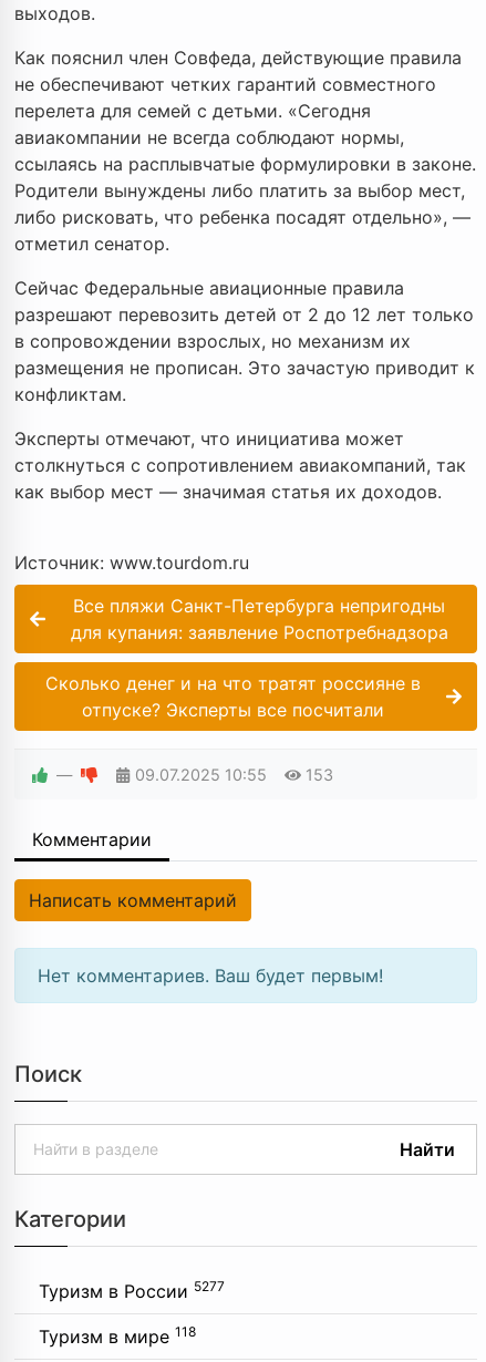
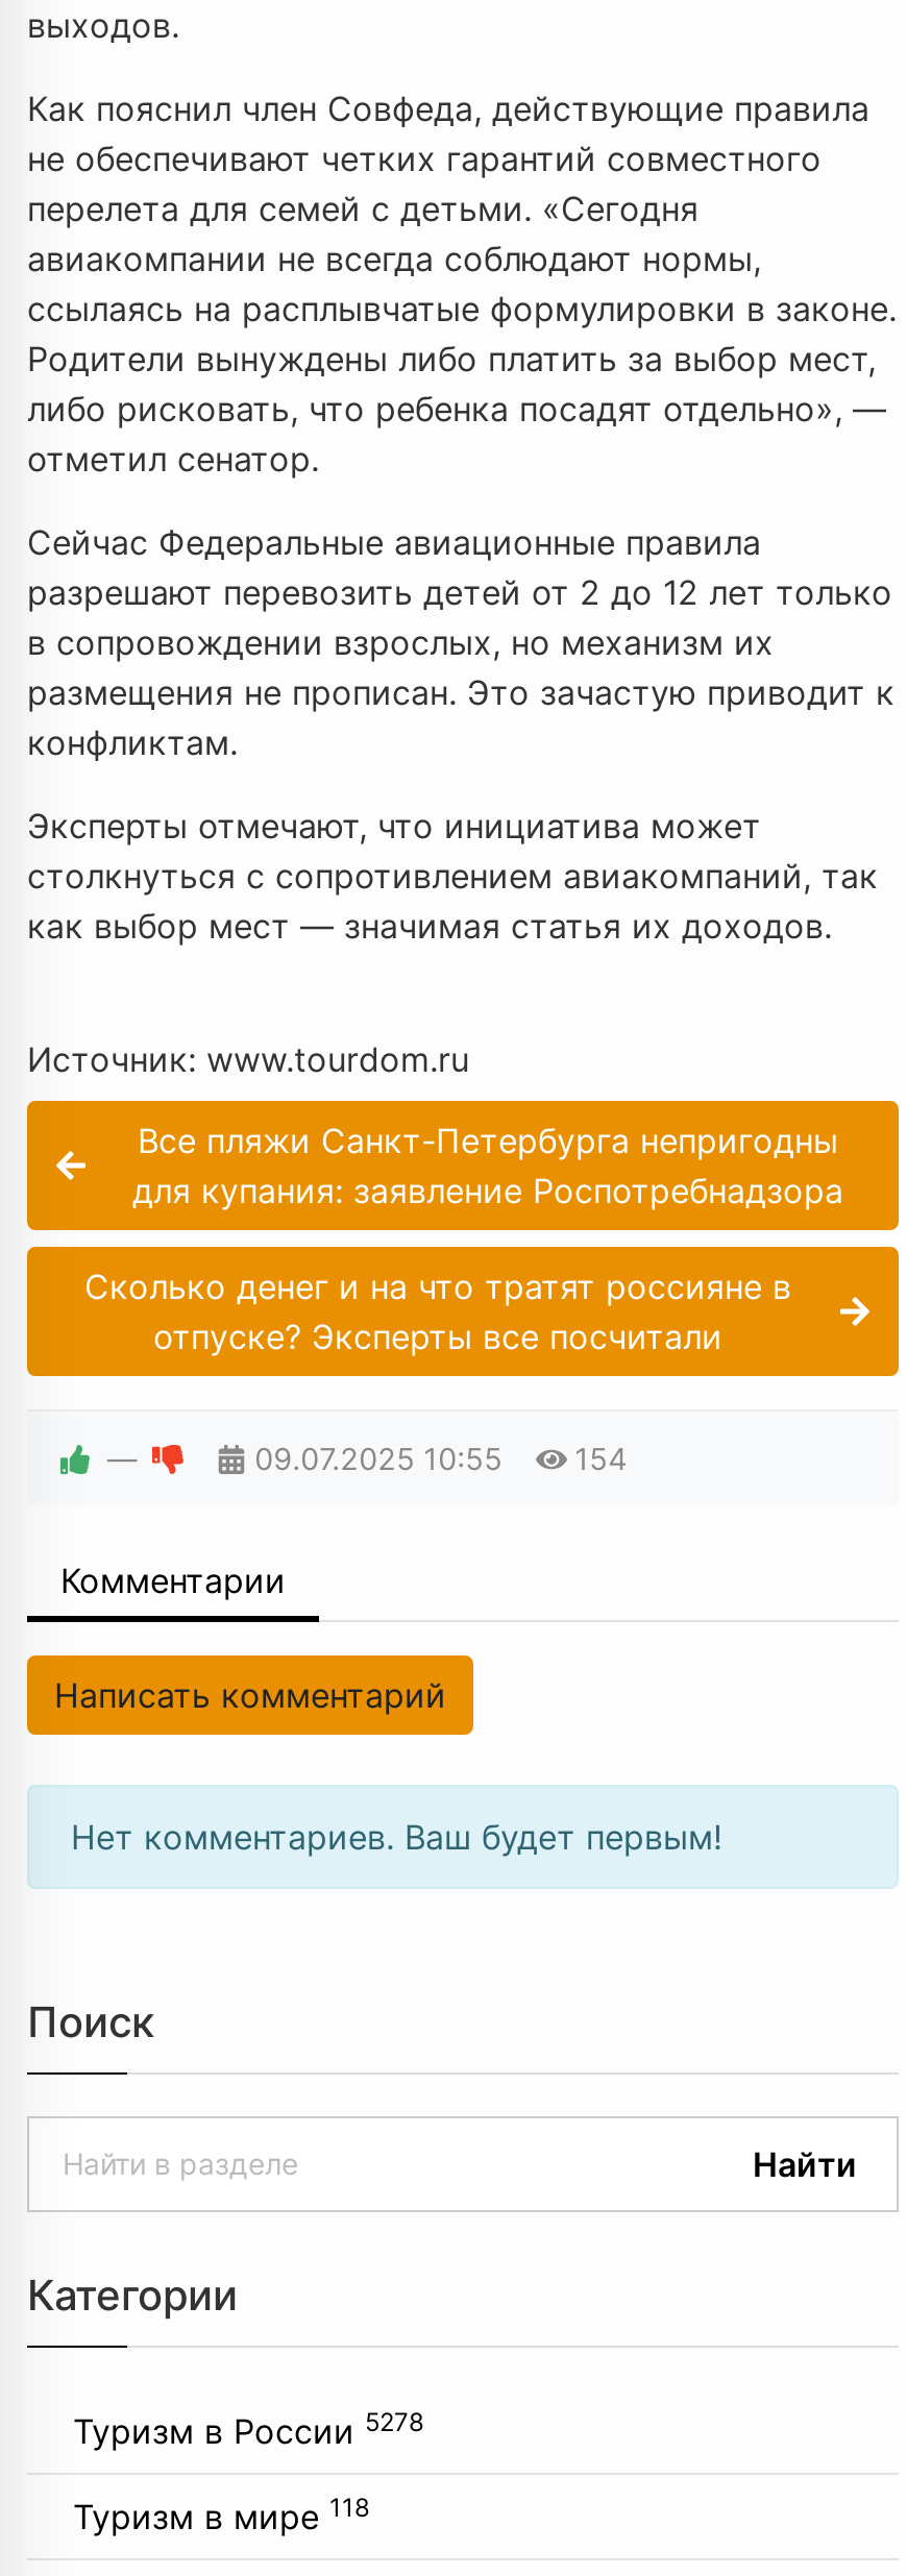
- 09.07.2025 10:55 153
+ 09.07.2025 10:55 154

- Туризм в России 5277
+ Туризм в России 5278
